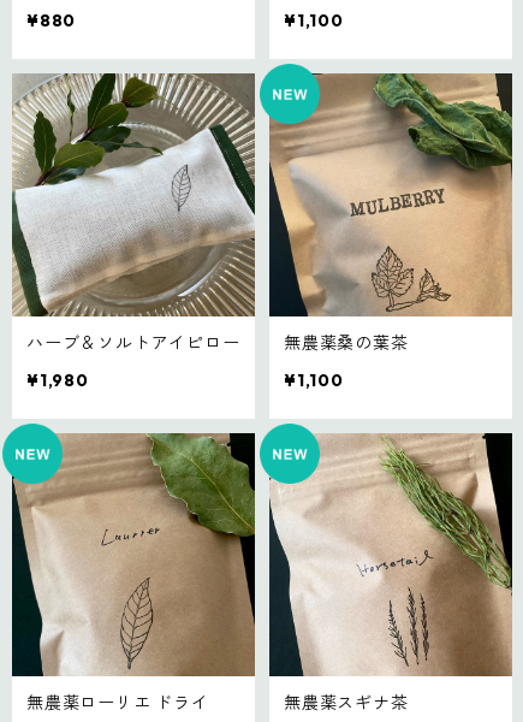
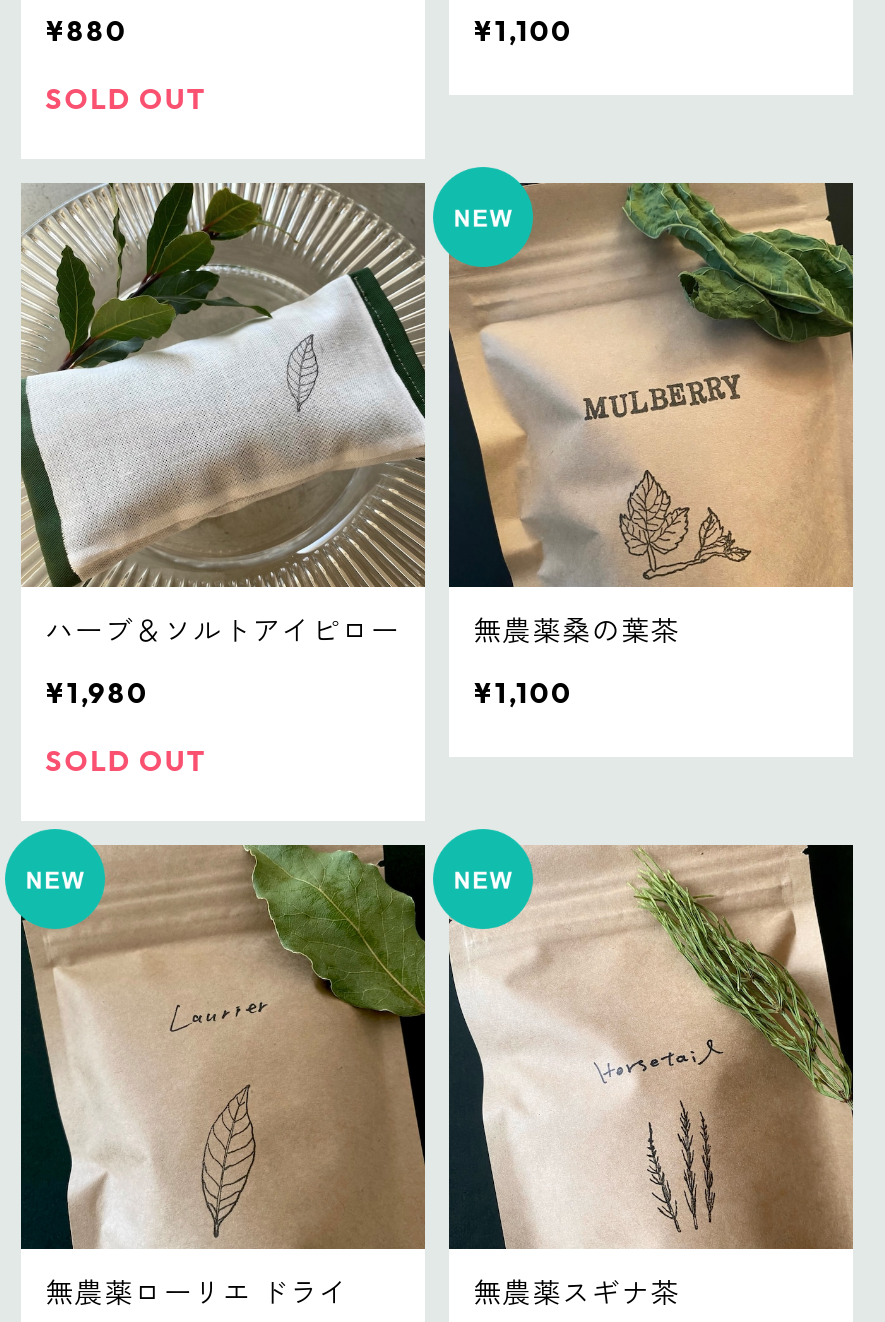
+ SOLD OUT

+ SOLD OUT
